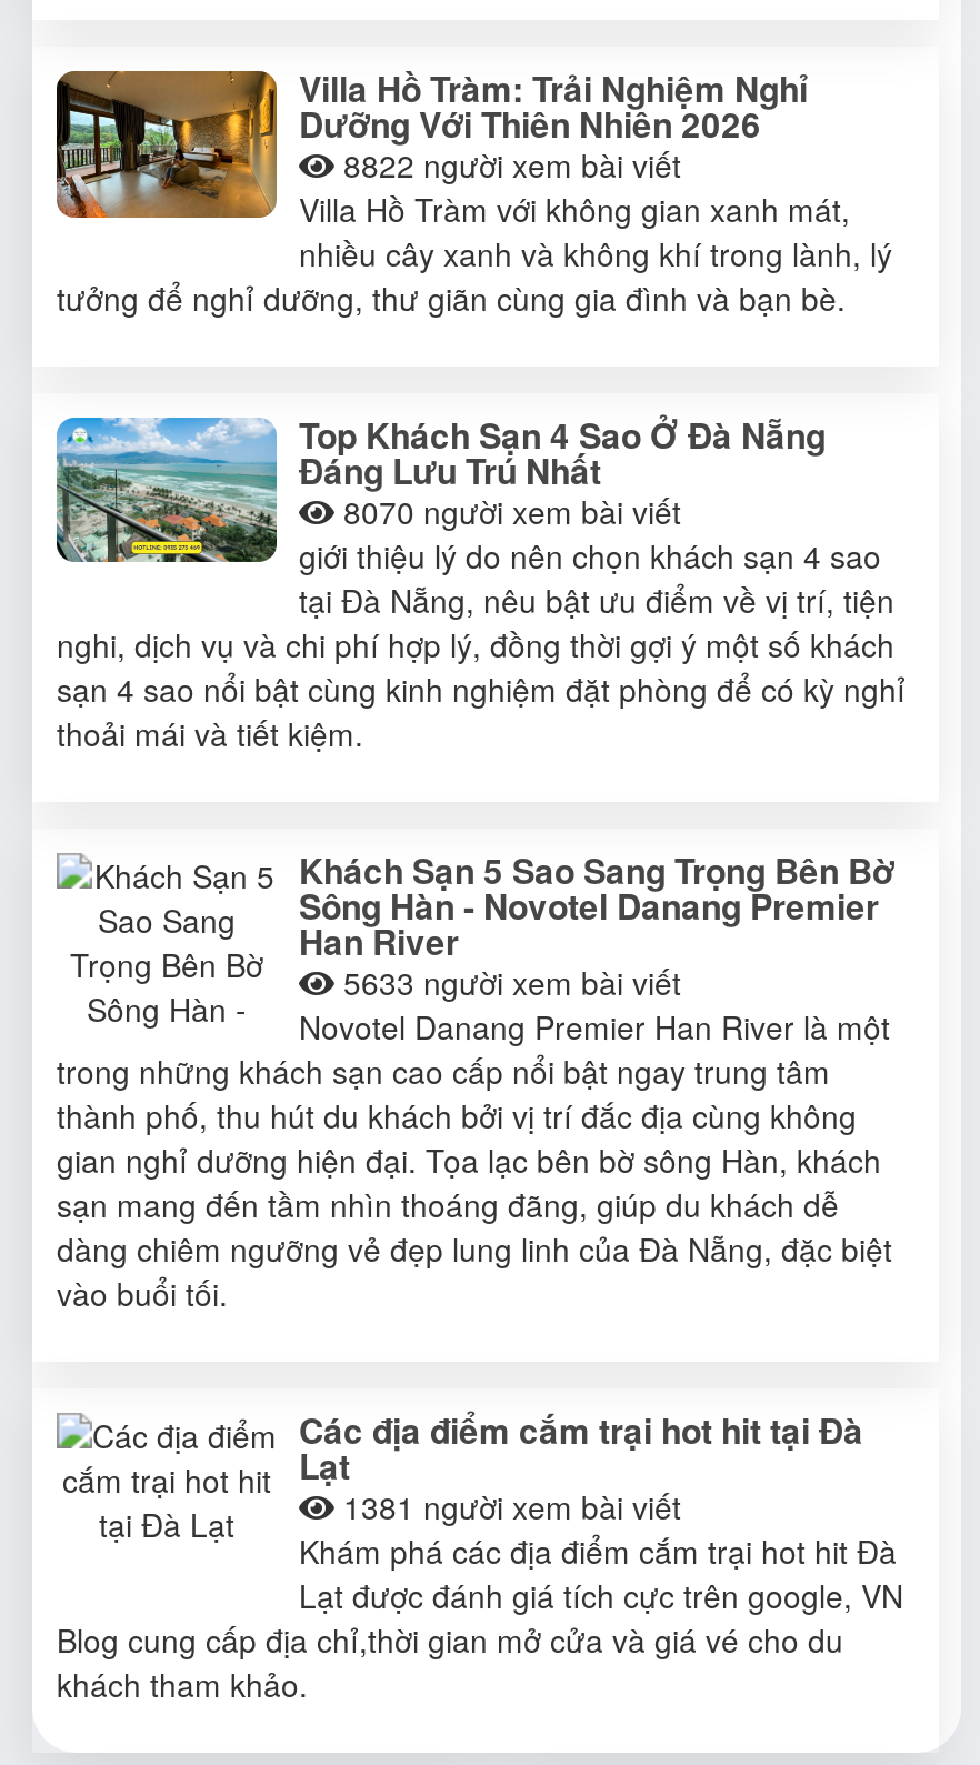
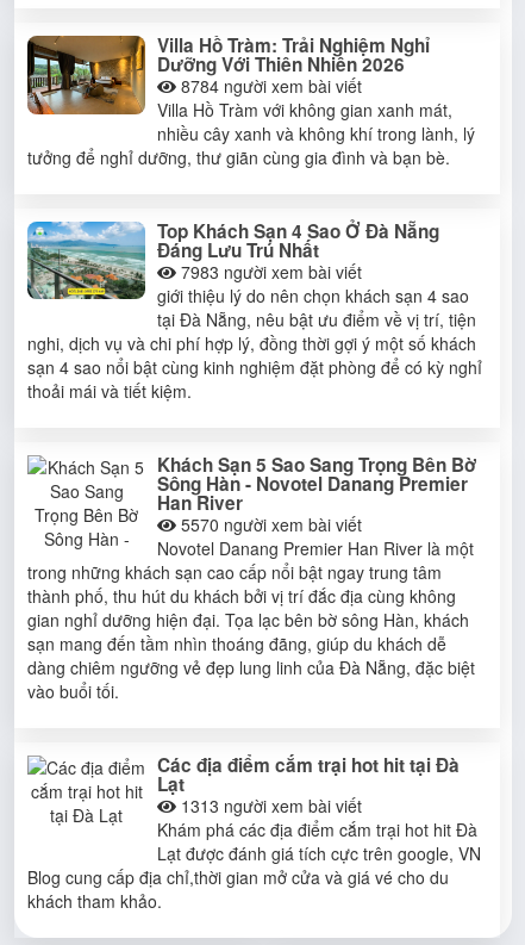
- 8822 người xem bài viết
+ 8784 người xem bài viết

- 8070 người xem bài viết
+ 7983 người xem bài viết

- 5633 người xem bài viết
+ 5570 người xem bài viết

- 1381 người xem bài viết
+ 1313 người xem bài viết
